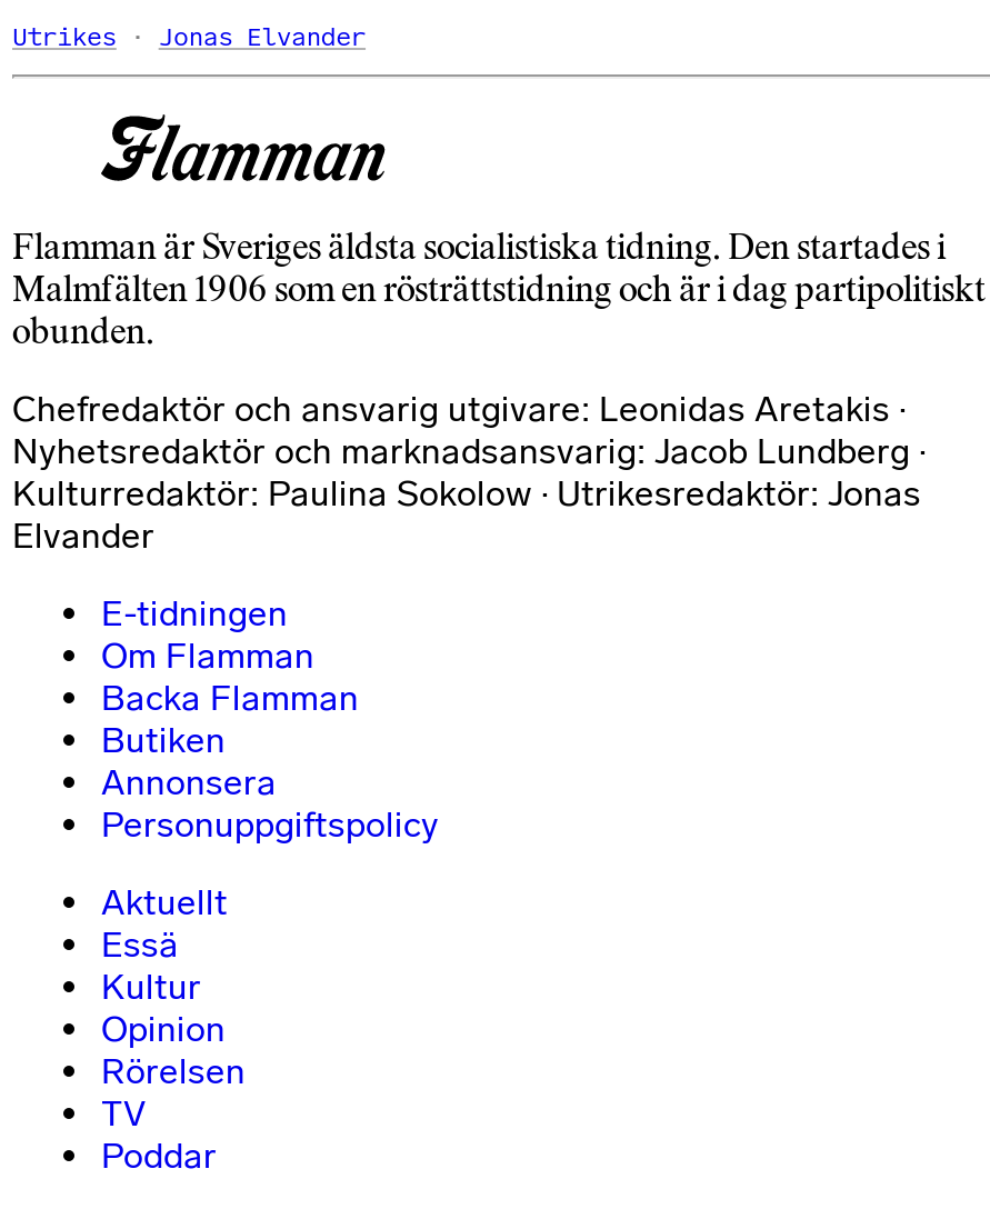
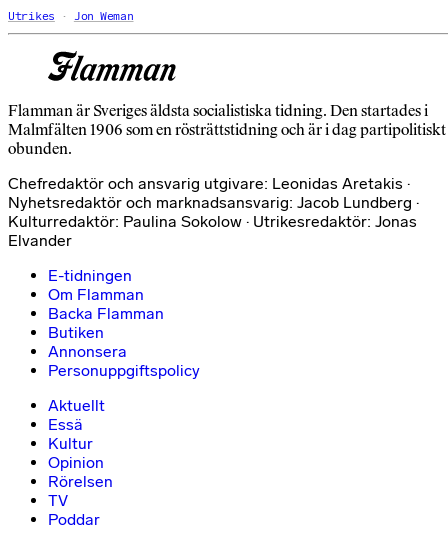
- Jonas Elvander
+ Jon Weman
